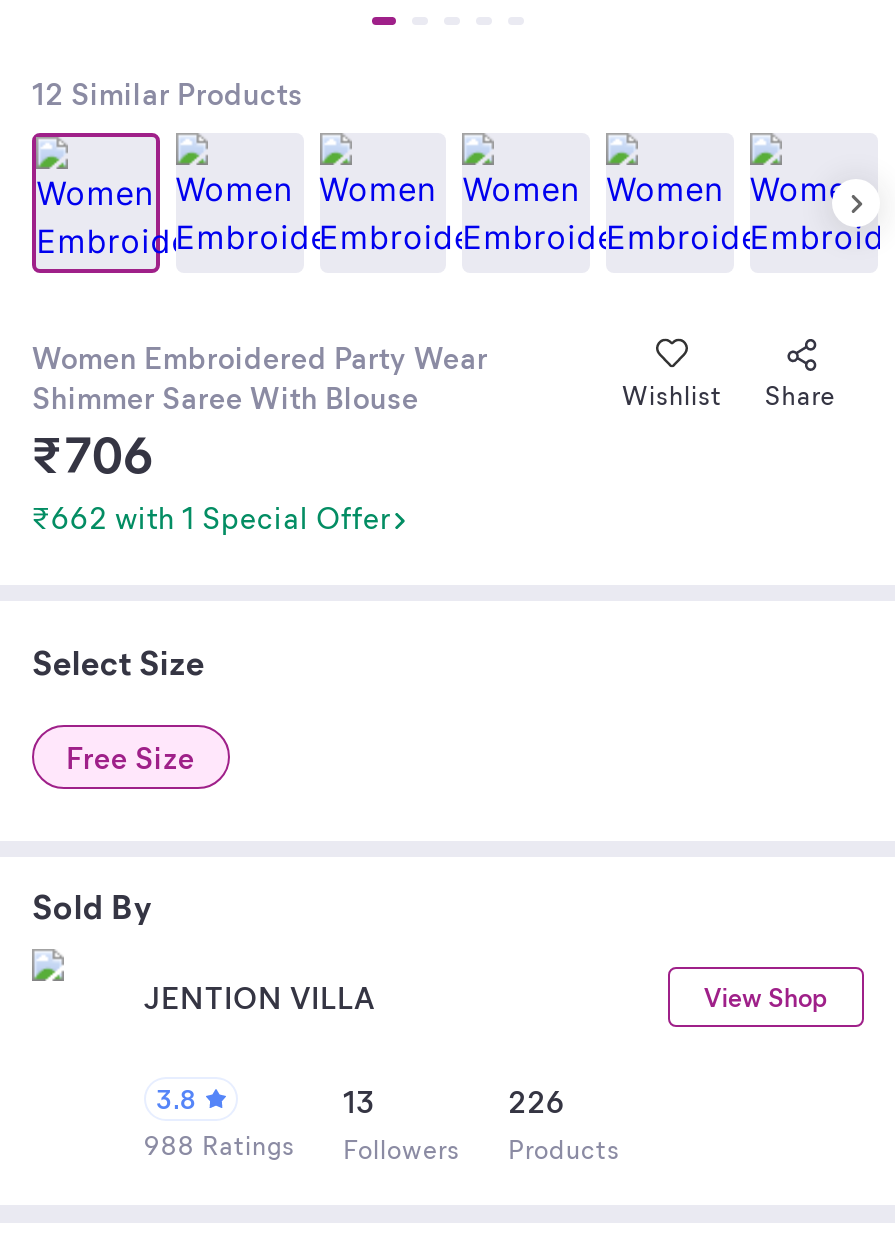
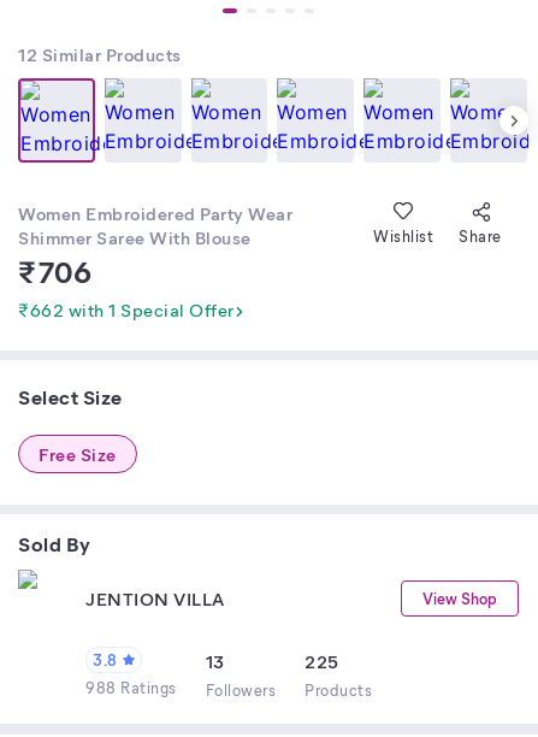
- 226
+ 225
